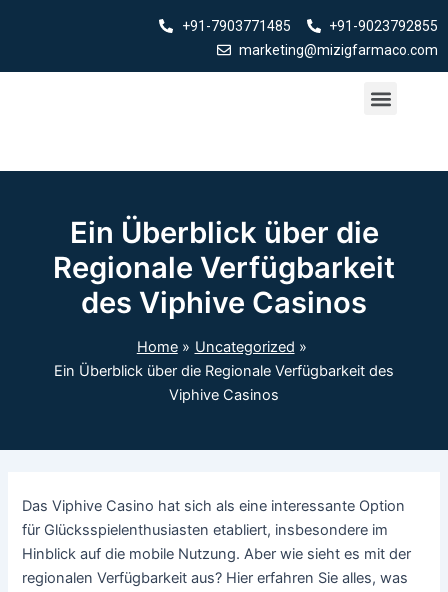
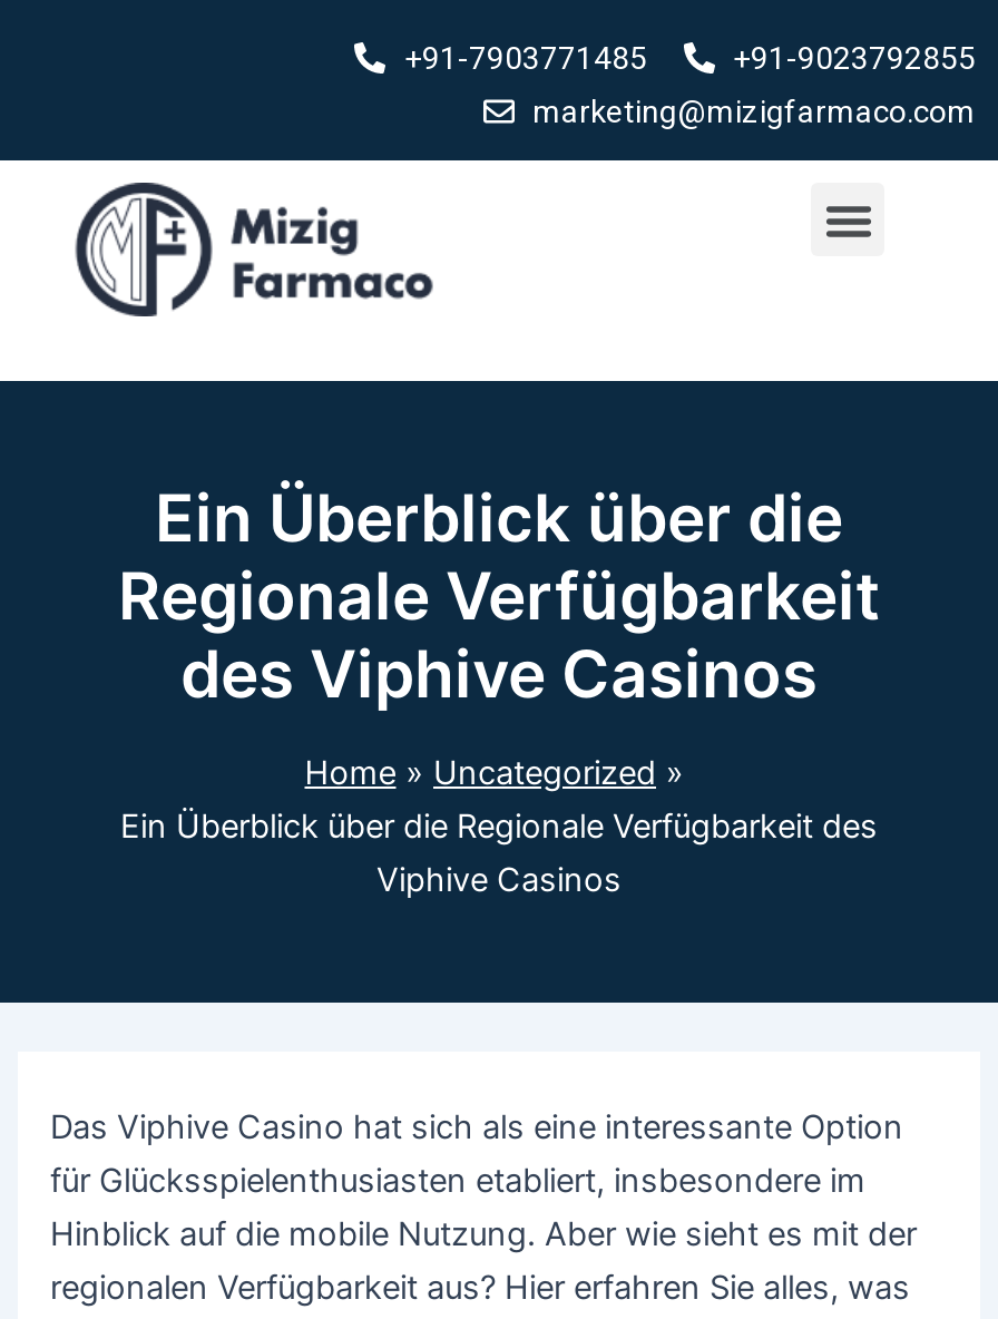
+ [image]

+ [image]
